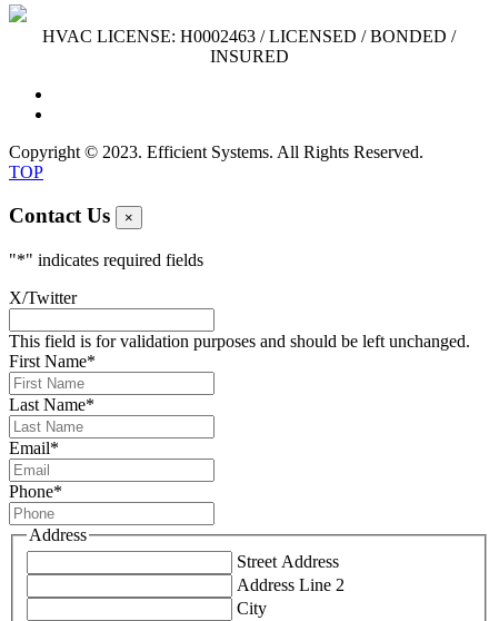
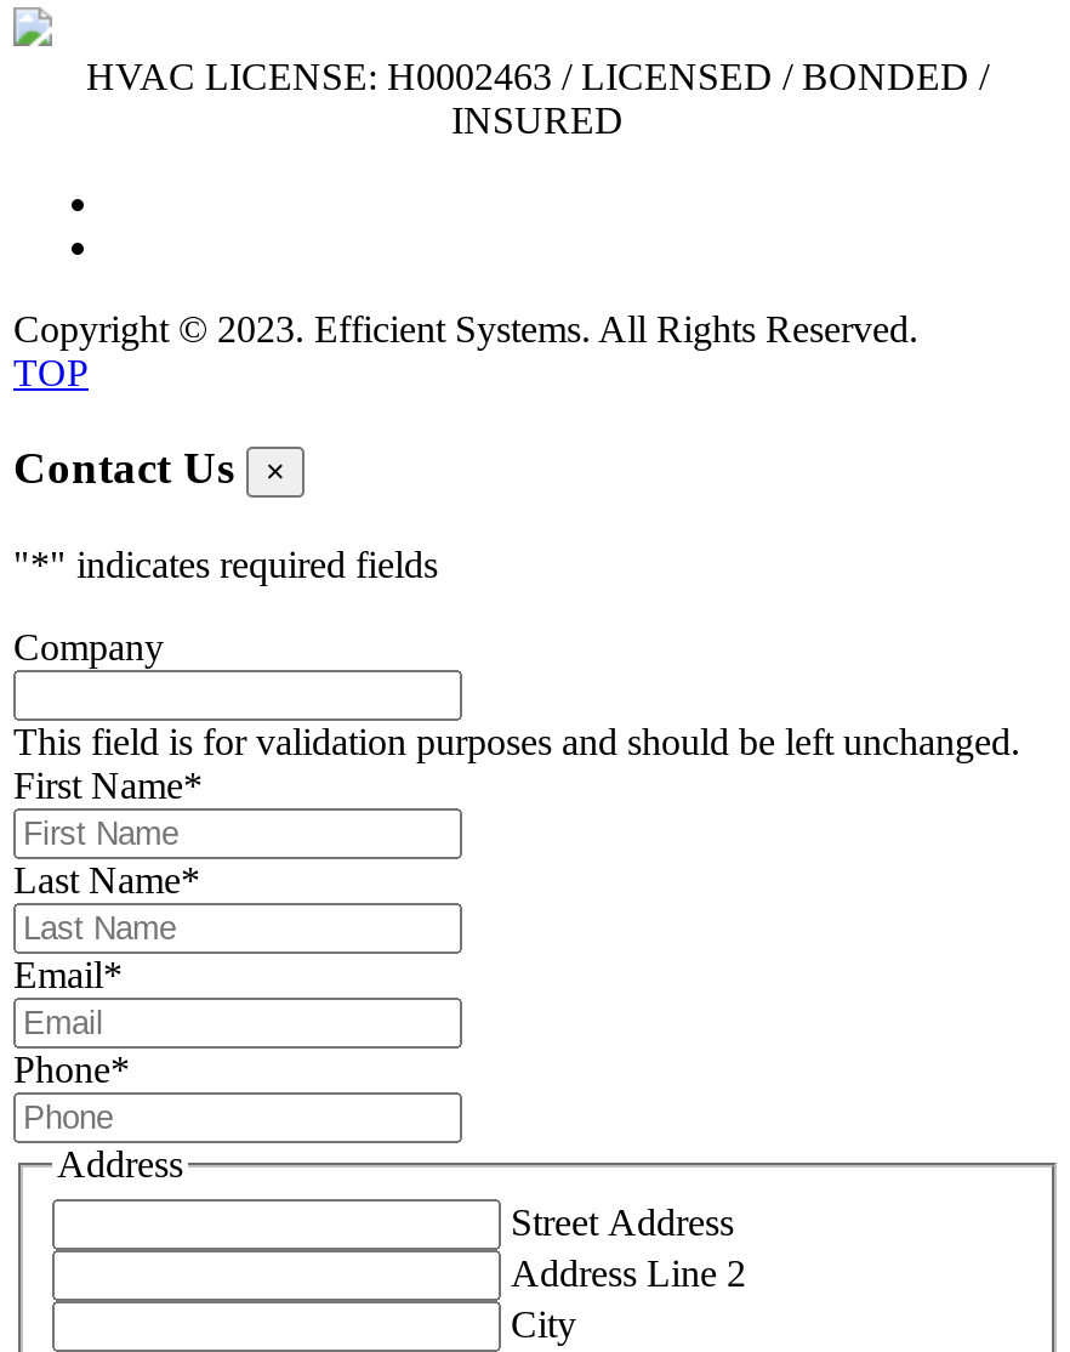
- X/Twitter
+ Company
